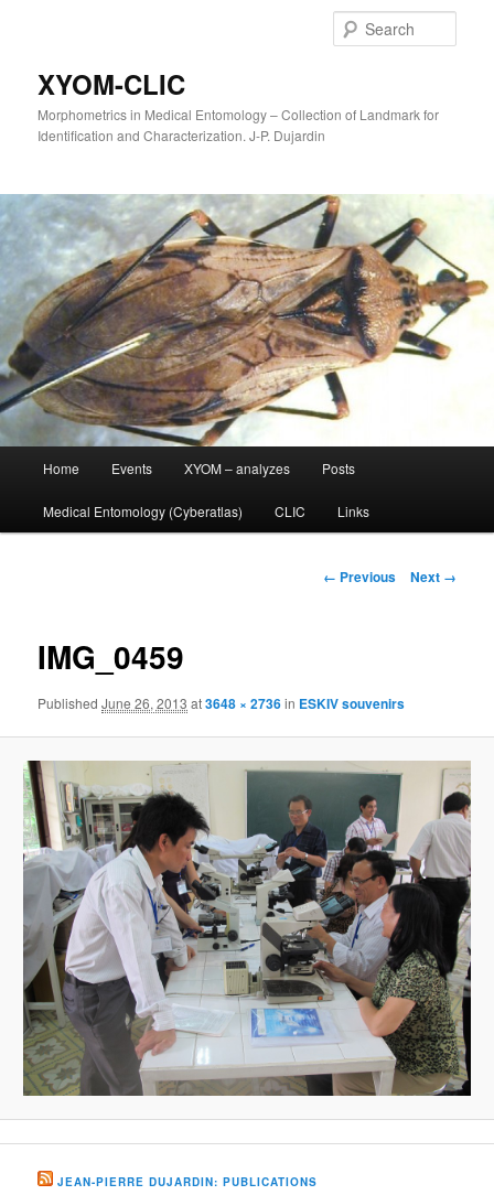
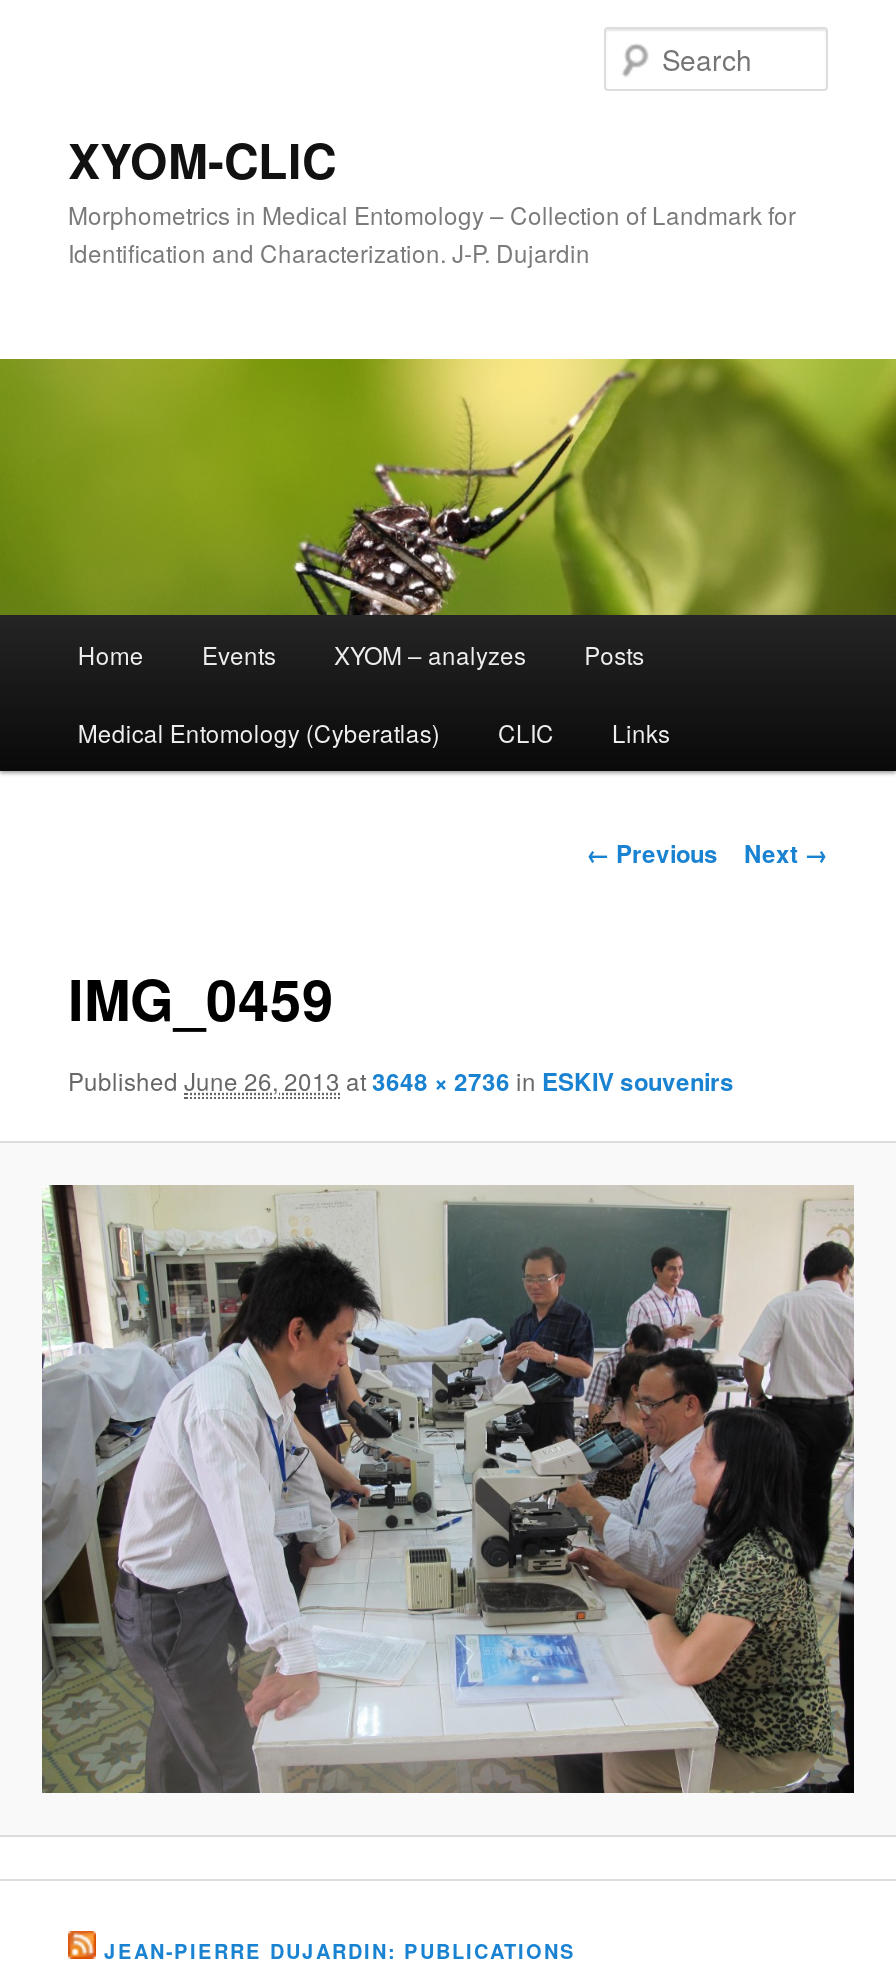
- [image]
+ [image]
